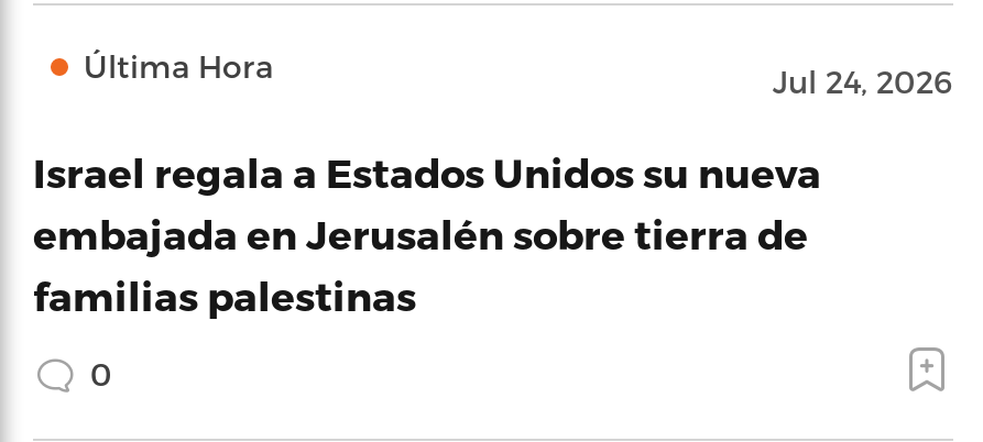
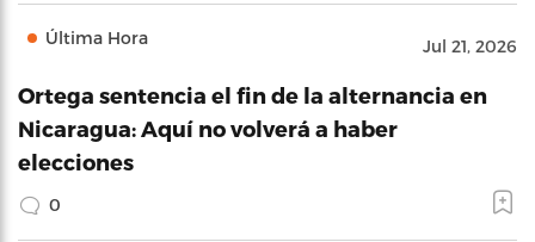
- Jul 24, 2026
+ Jul 21, 2026

- Israel regala a Estados Unidos su nueva
- embajada en Jerusalén sobre tierra de
- familias palestinas
+ Ortega sentencia el fin de la alternancia en
+ Nicaragua: Aquí no volverá a haber
+ elecciones
